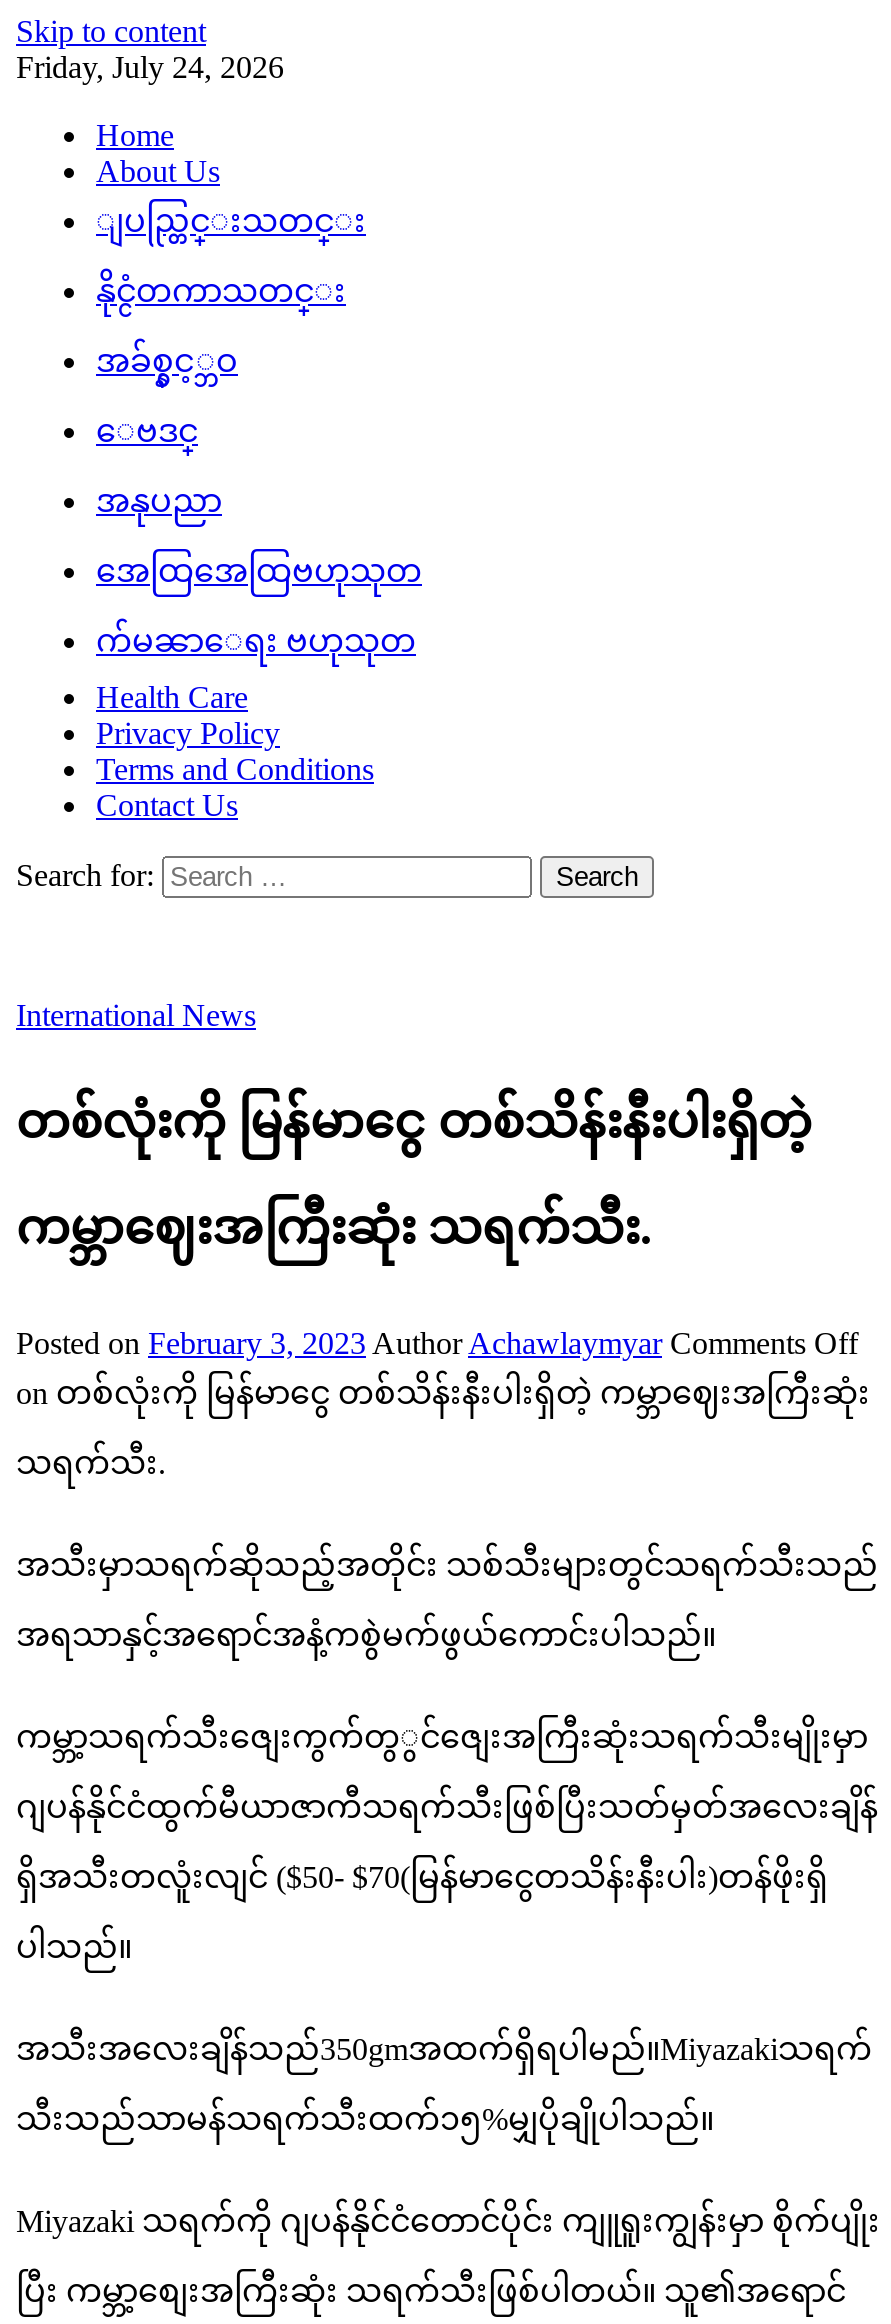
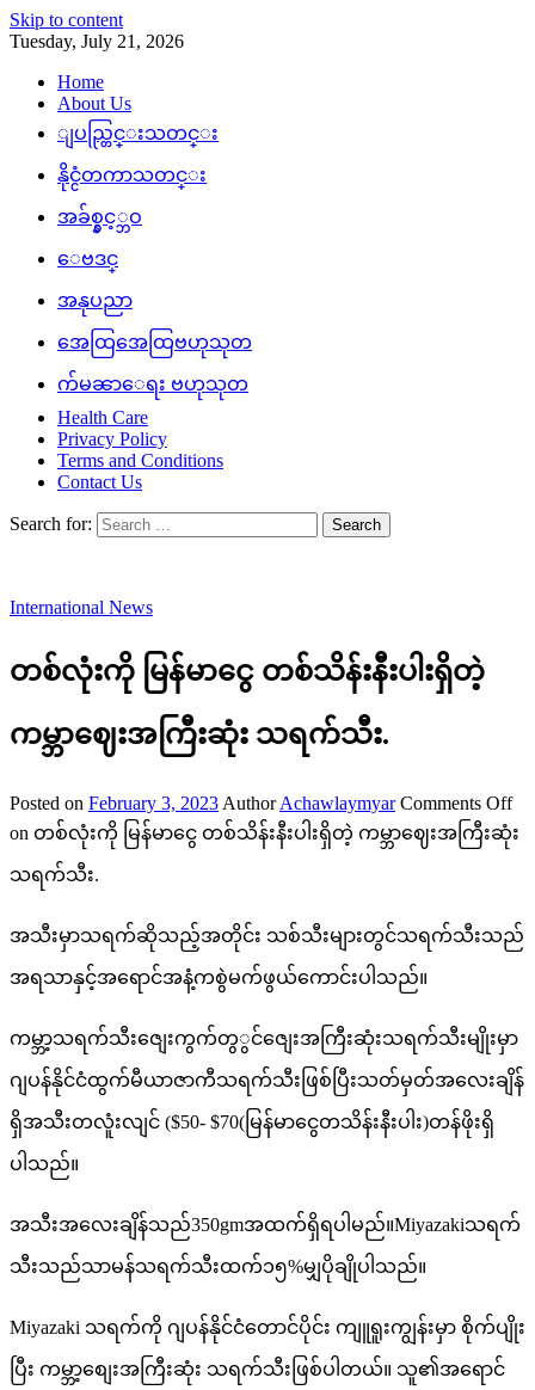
- Friday, July 24, 2026
+ Tuesday, July 21, 2026
